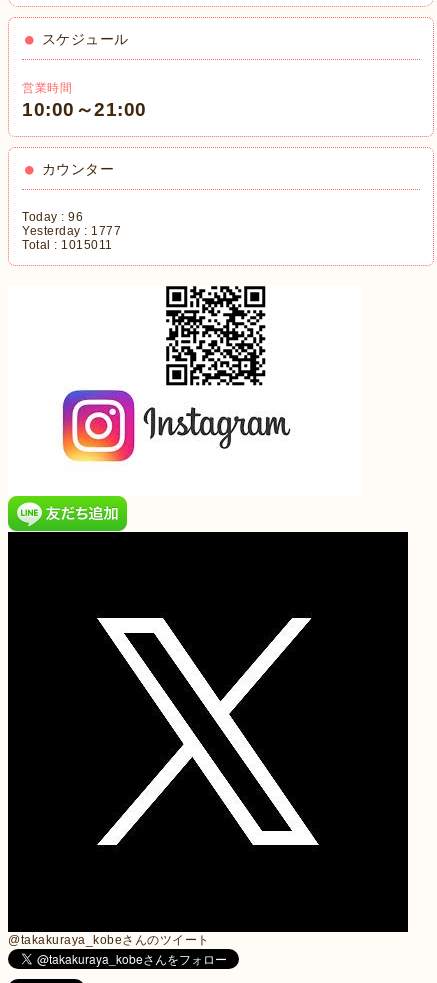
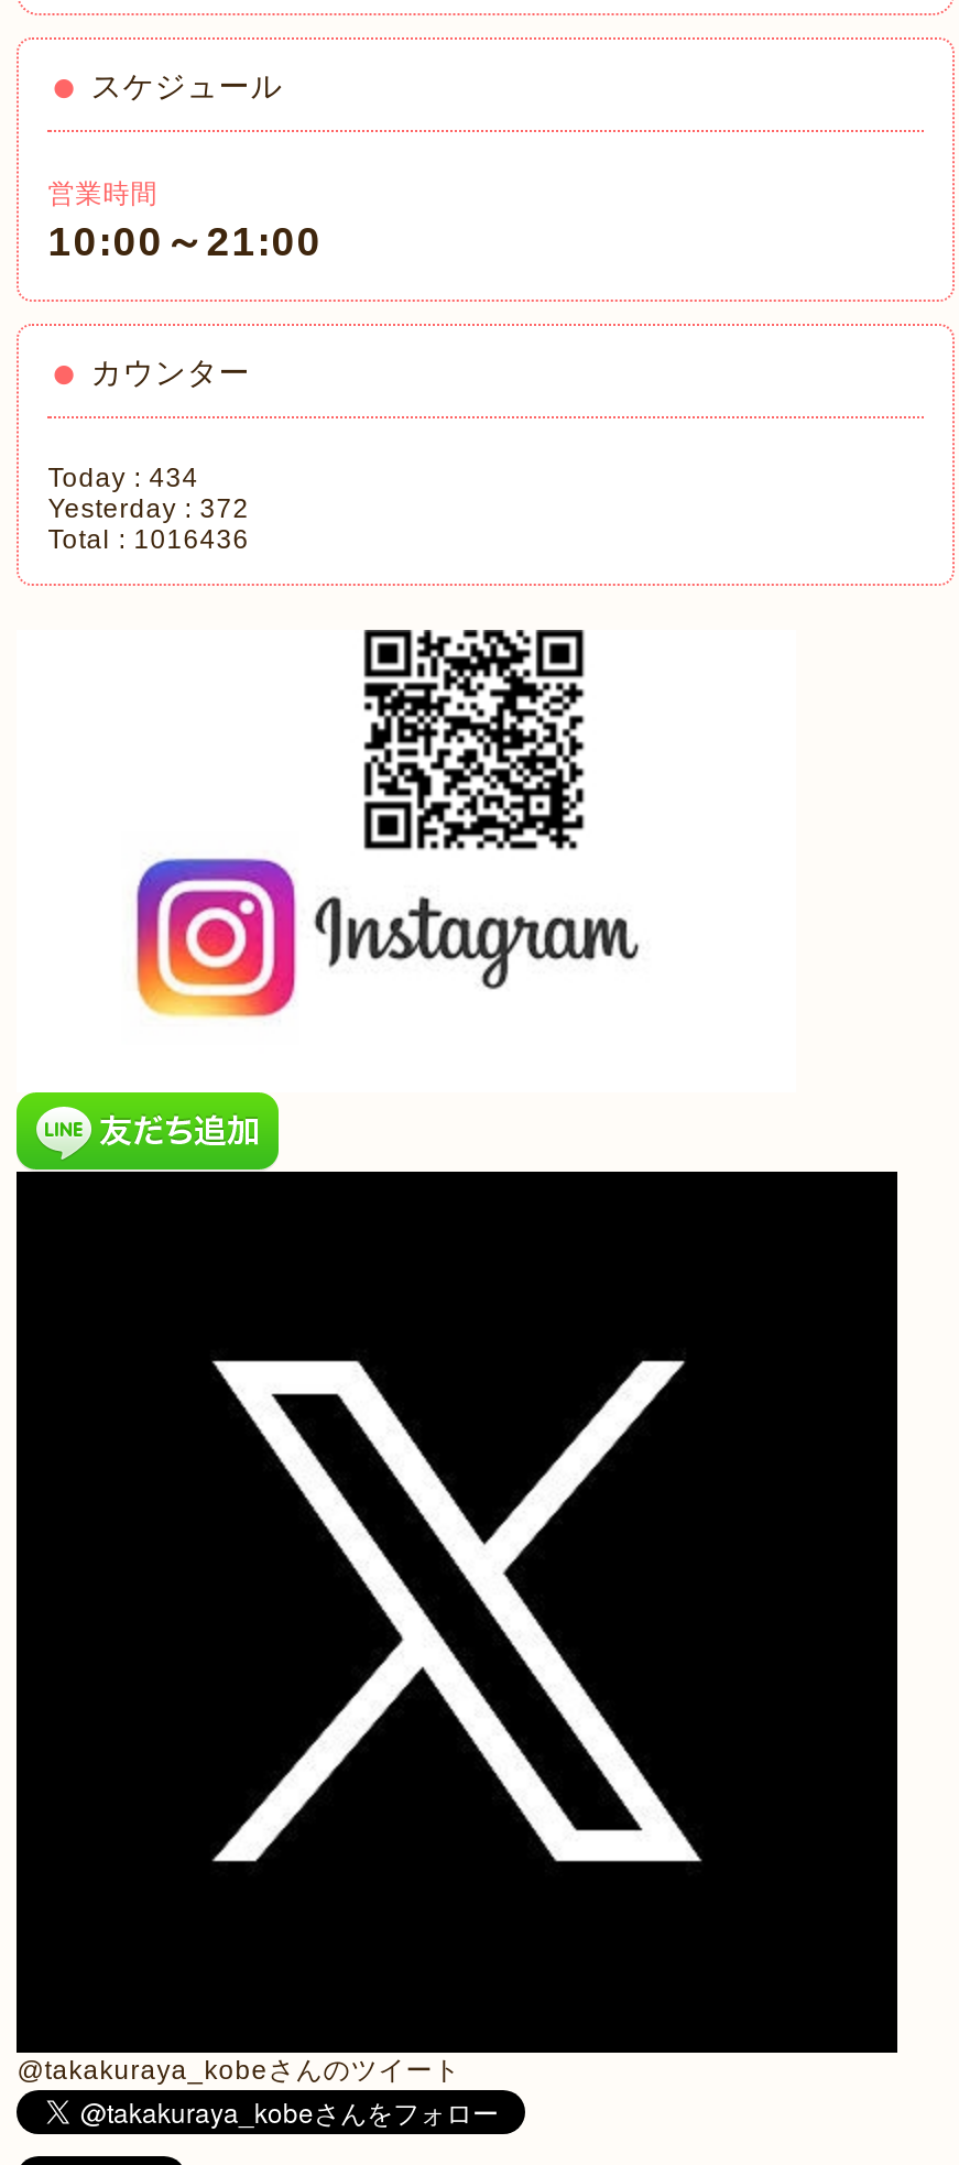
- Today : 96
+ Today : 434

- Yesterday : 1777
+ Yesterday : 372

- Total : 1015011
+ Total : 1016436
